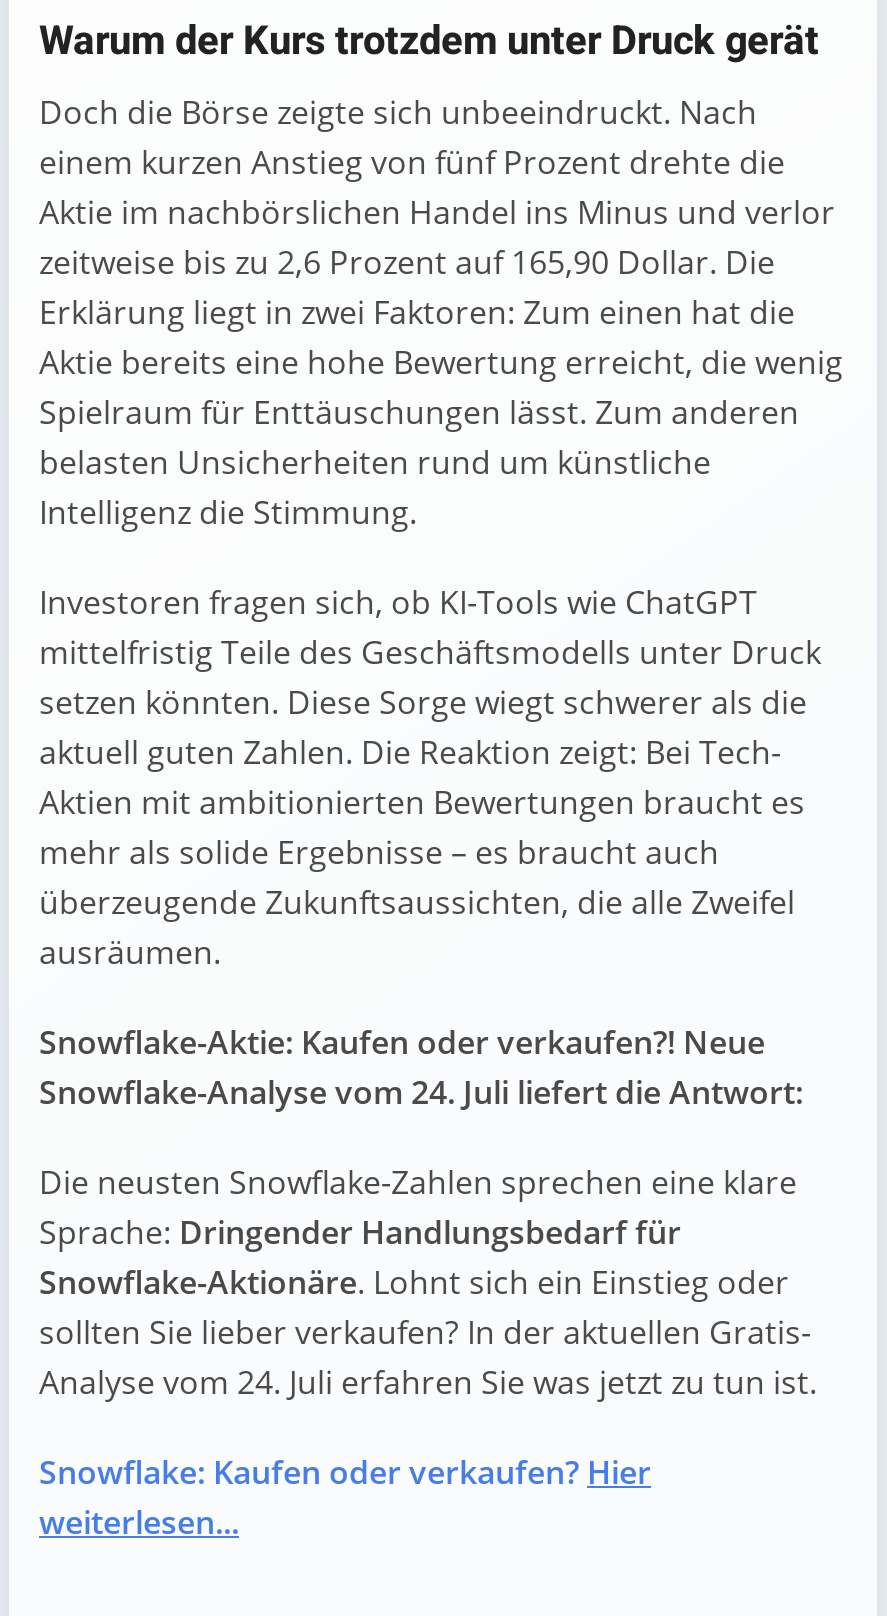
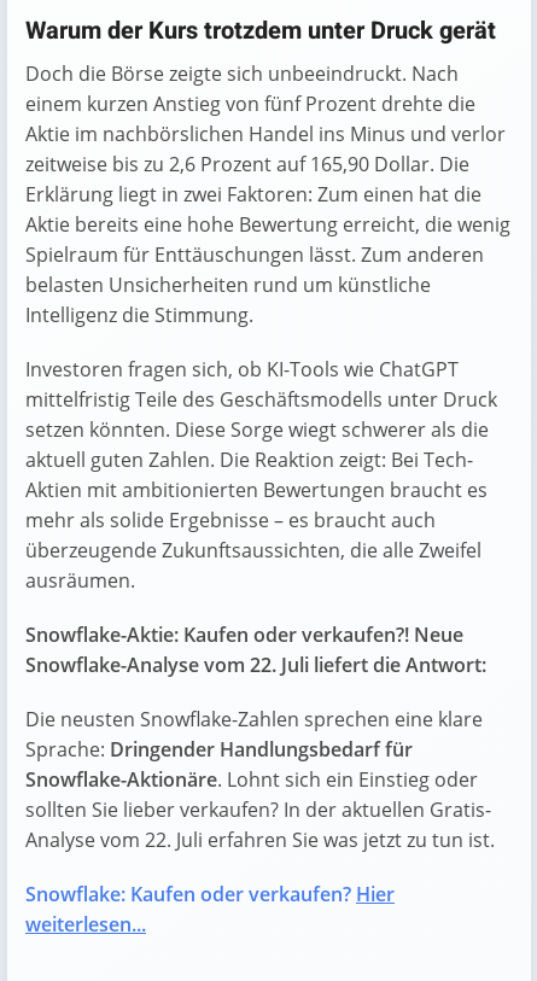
- Snowflake-Analyse vom 24. Juli liefert die Antwort:
+ Snowflake-Analyse vom 22. Juli liefert die Antwort:

- Analyse vom 24. Juli erfahren Sie was jetzt zu tun ist.
+ Analyse vom 22. Juli erfahren Sie was jetzt zu tun ist.
